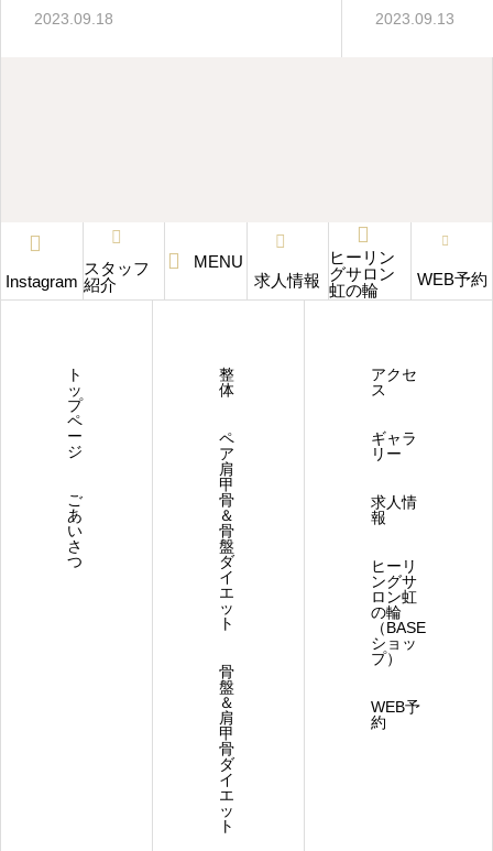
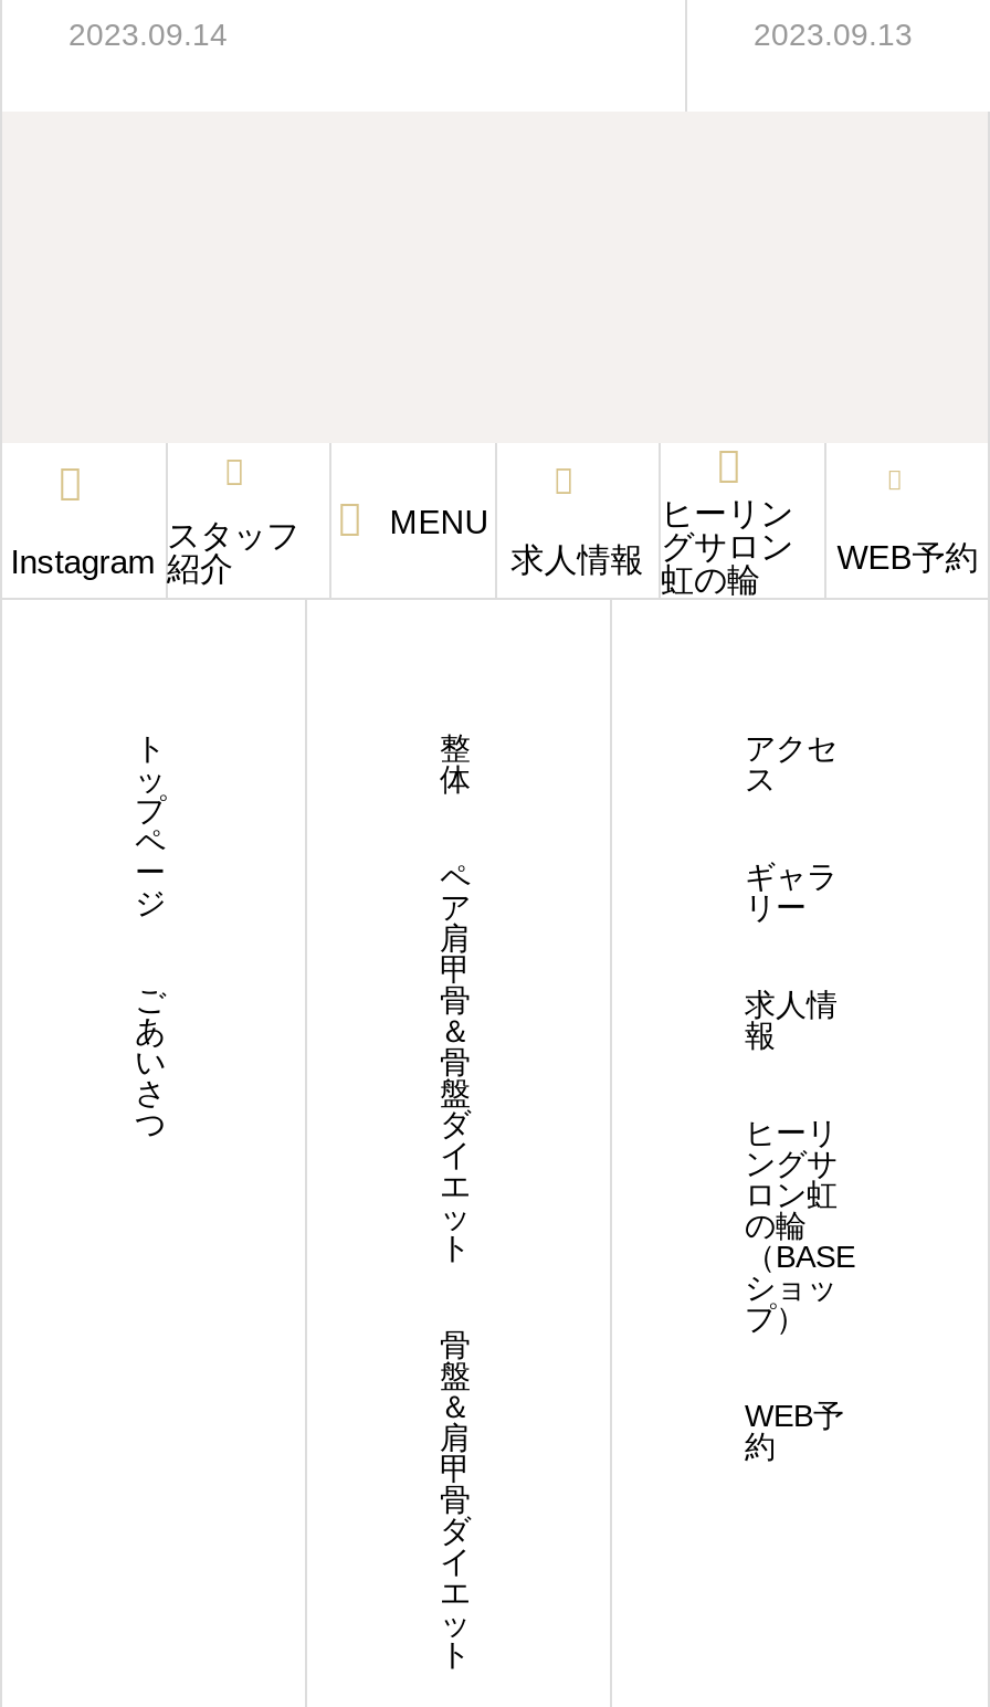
- 2023.09.18
+ 2023.09.14
